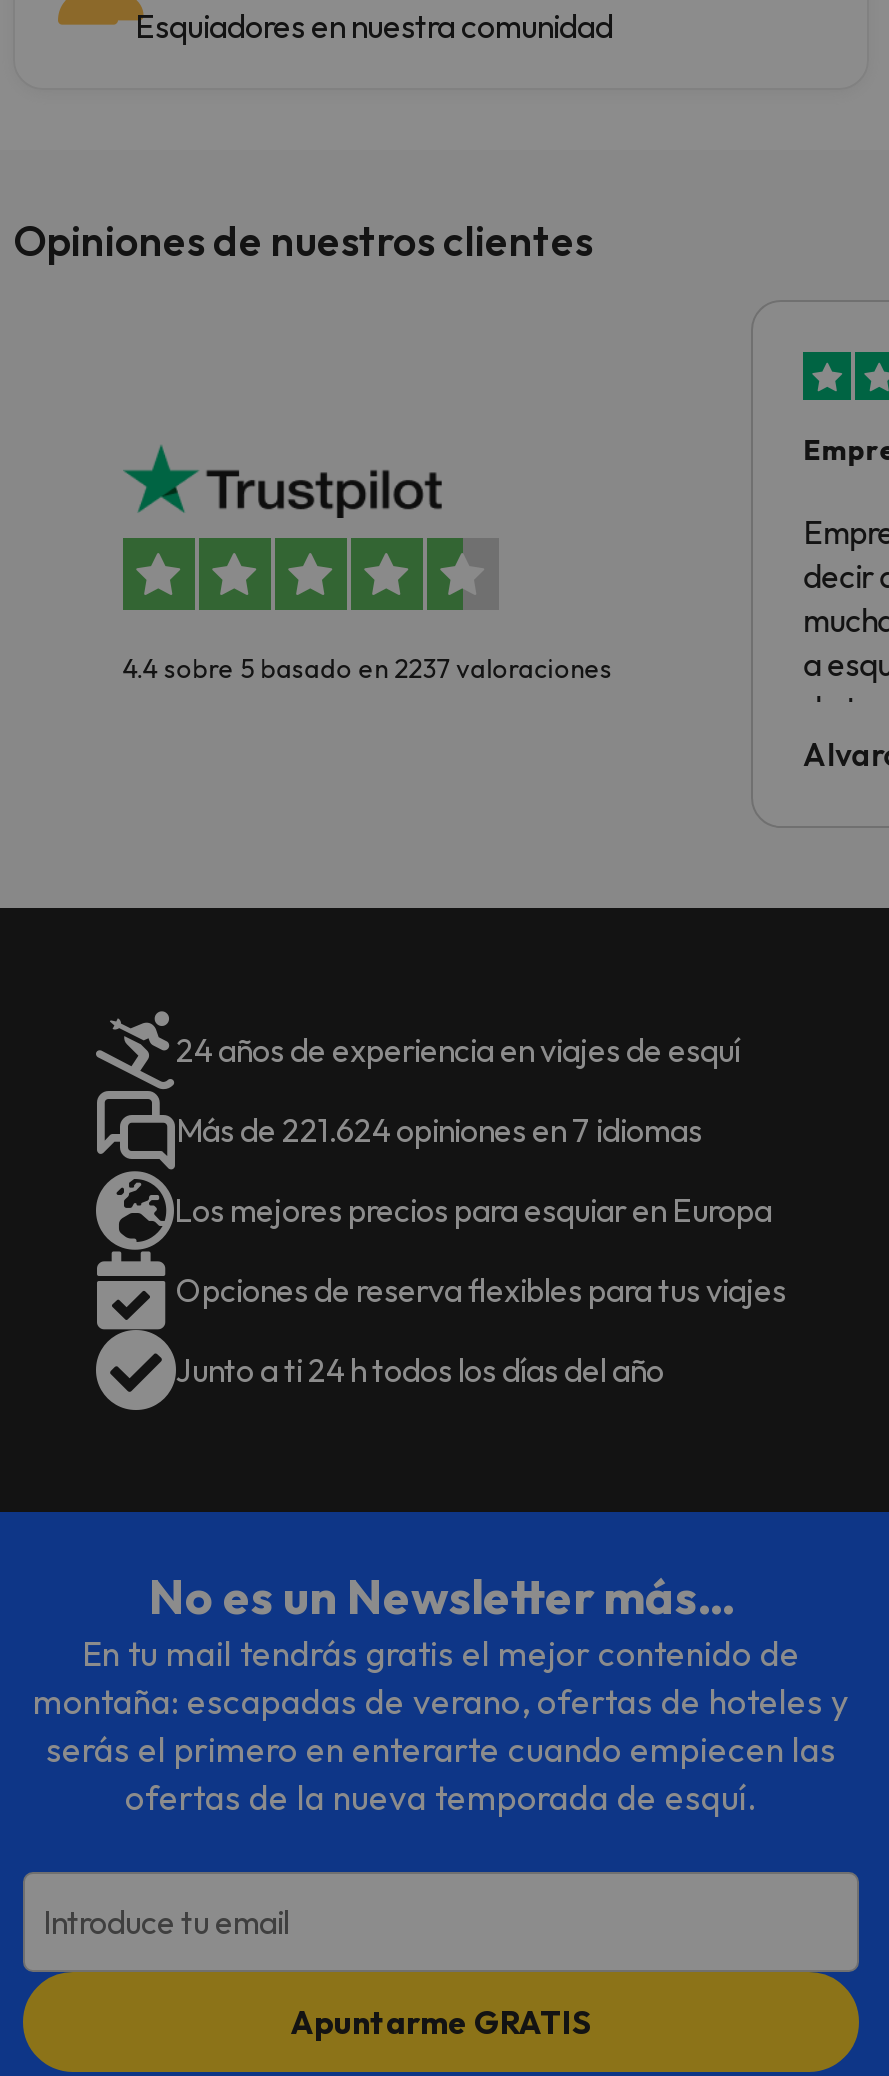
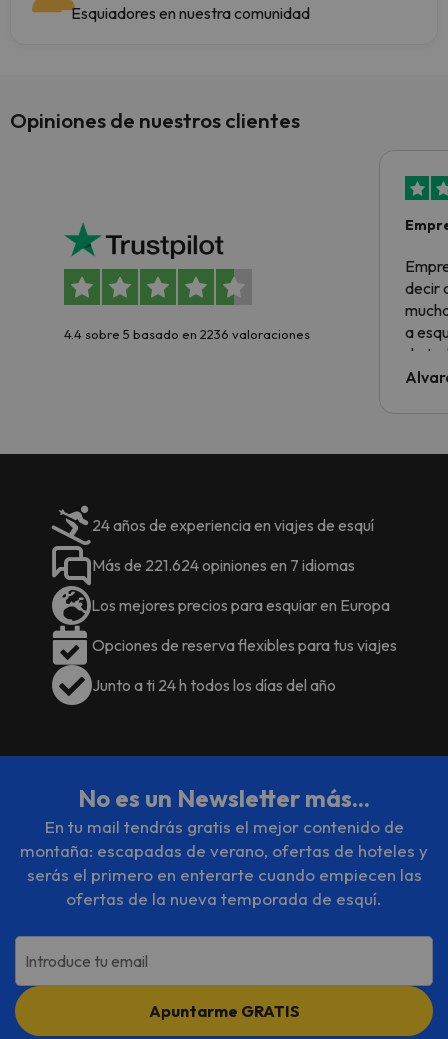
- 4.4 sobre 5 basado en 2237 valoraciones
+ 4.4 sobre 5 basado en 2236 valoraciones
